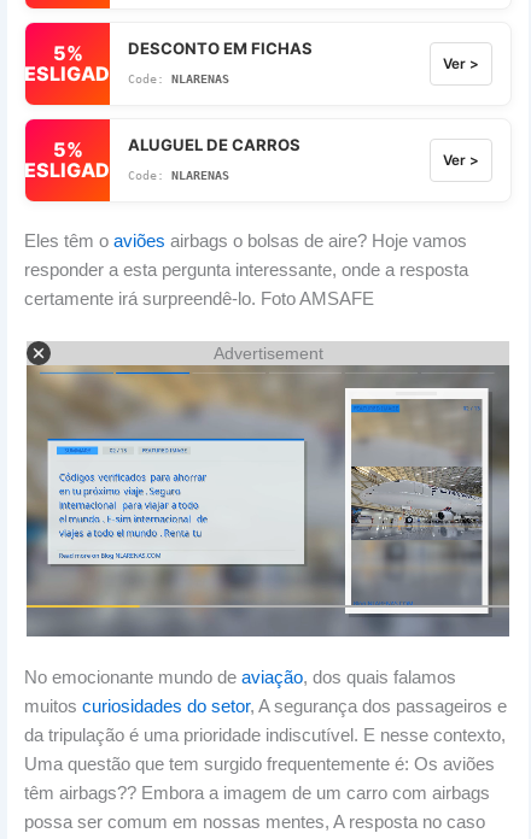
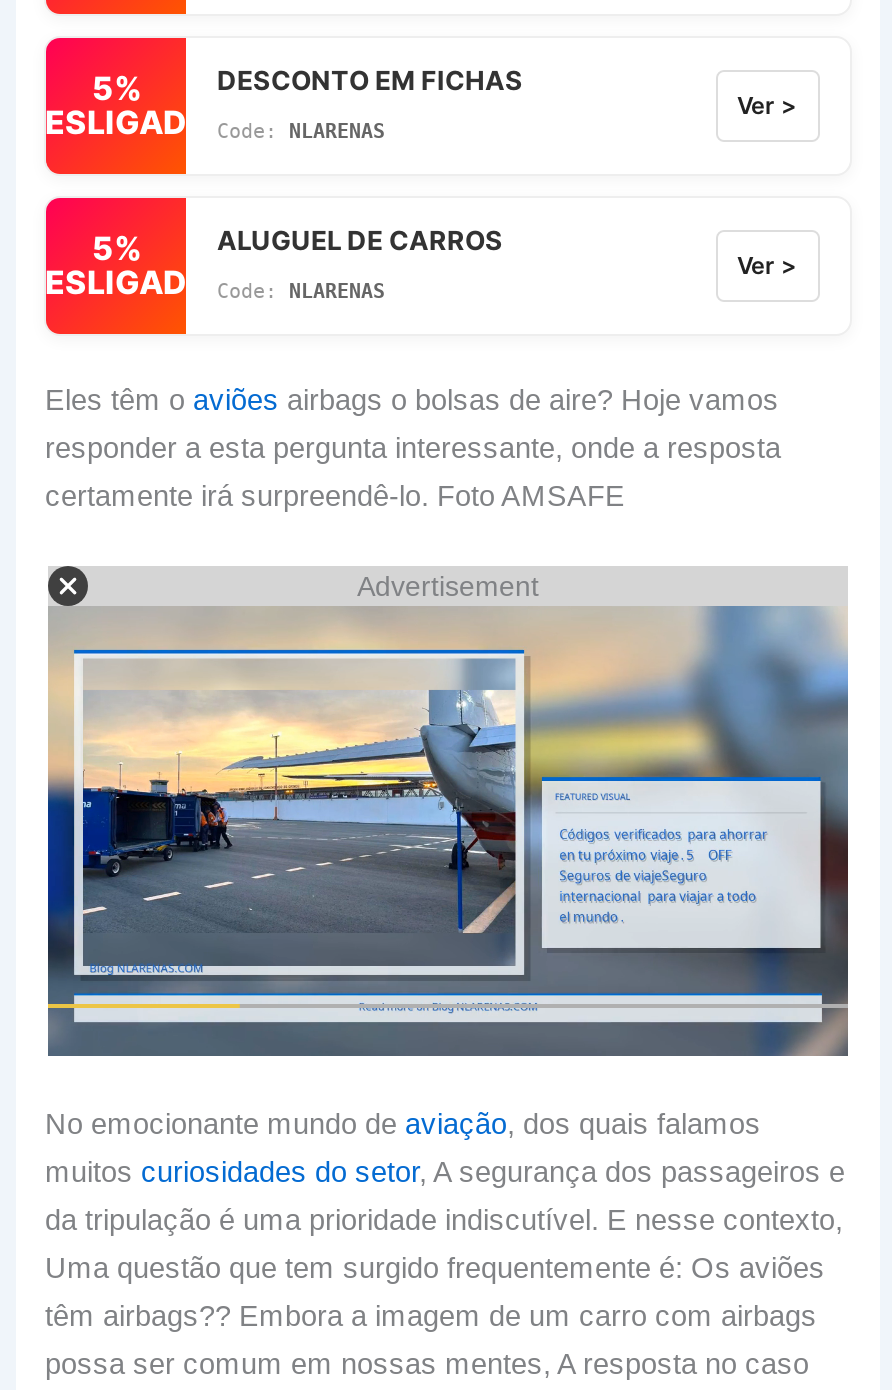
- [image]
+ [image]
